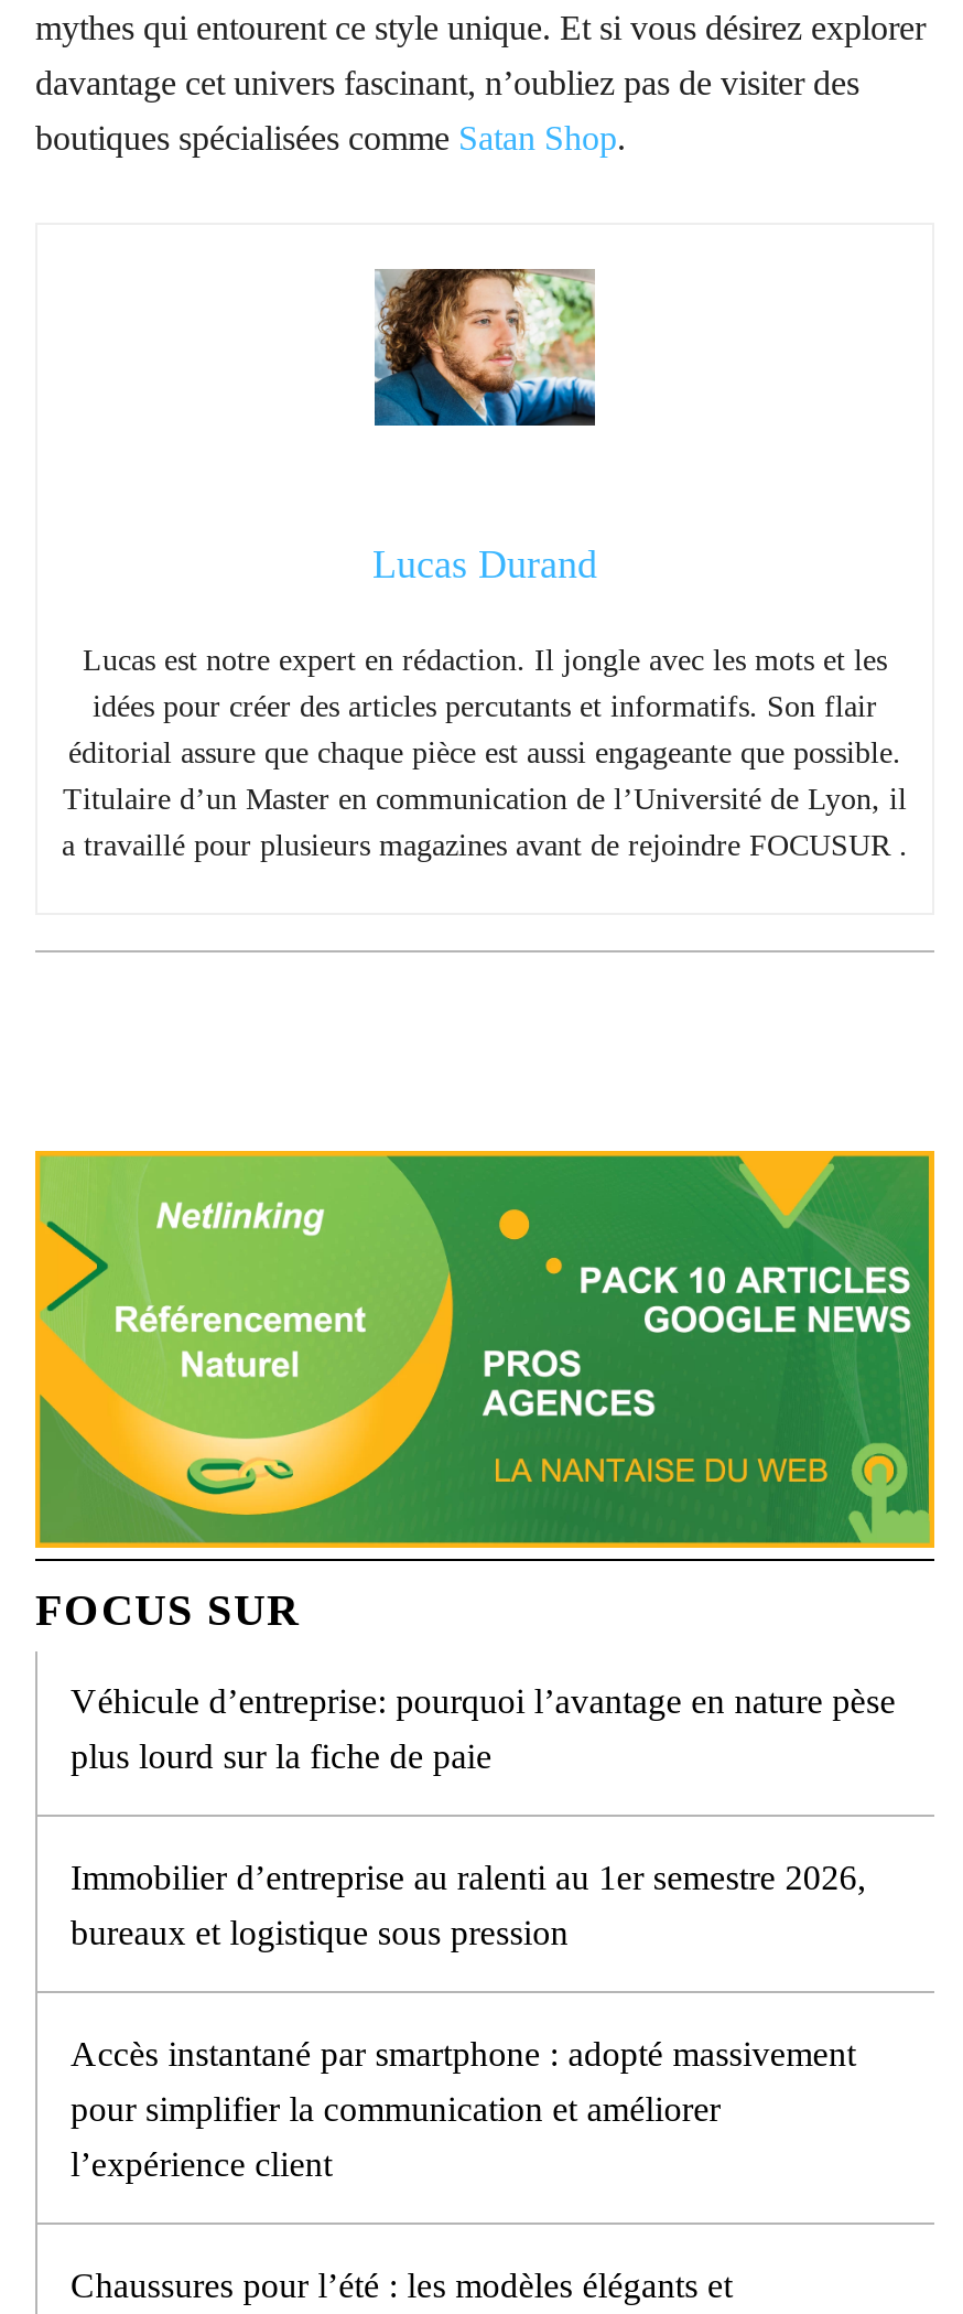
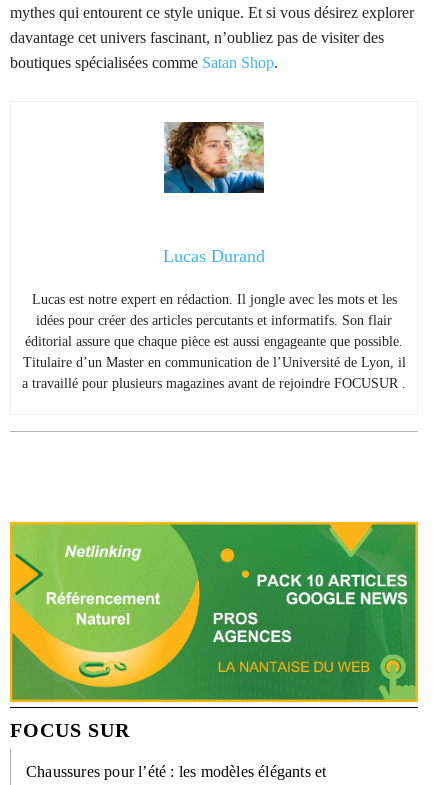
- Véhicule d’entreprise: pourquoi l’avantage en nature pèse
- plus lourd sur la fiche de paie
- Immobilier d’entreprise au ralenti au 1er semestre 2026,
- bureaux et logistique sous pression
- Accès instantané par smartphone : adopté massivement
- pour simplifier la communication et améliorer
- l’expérience client
